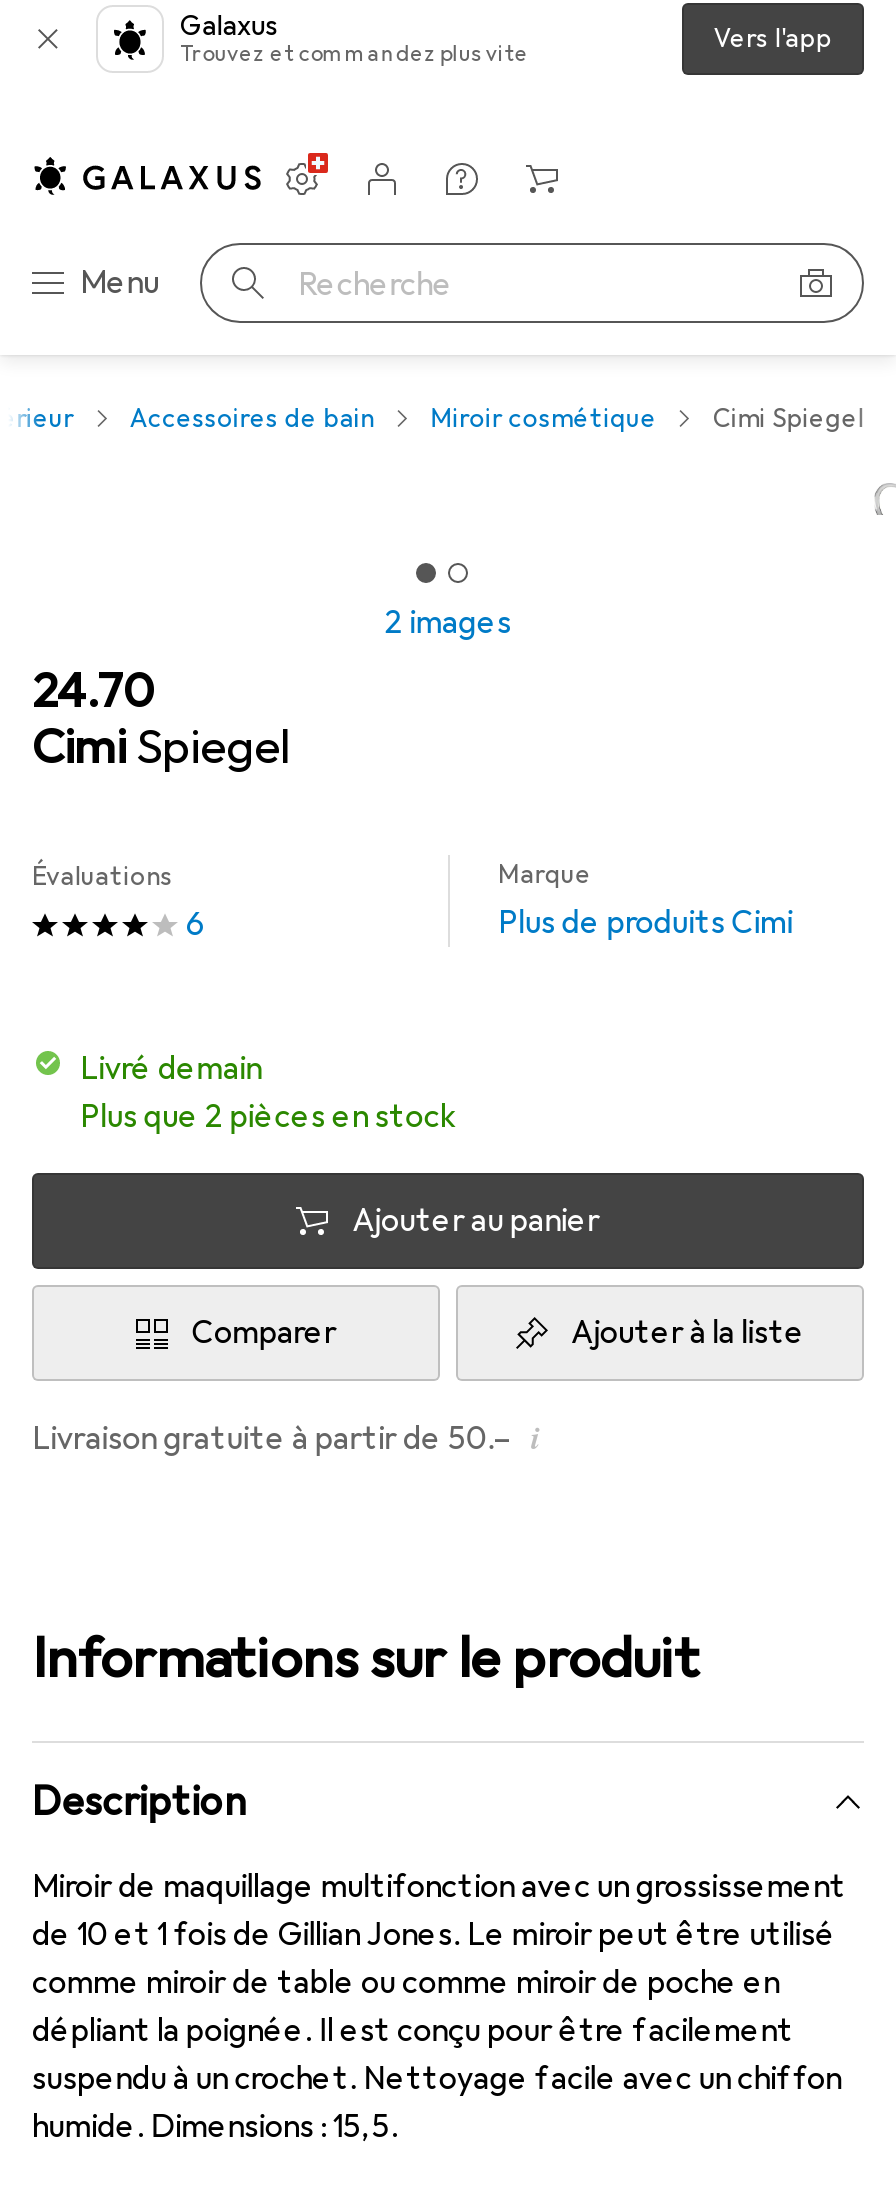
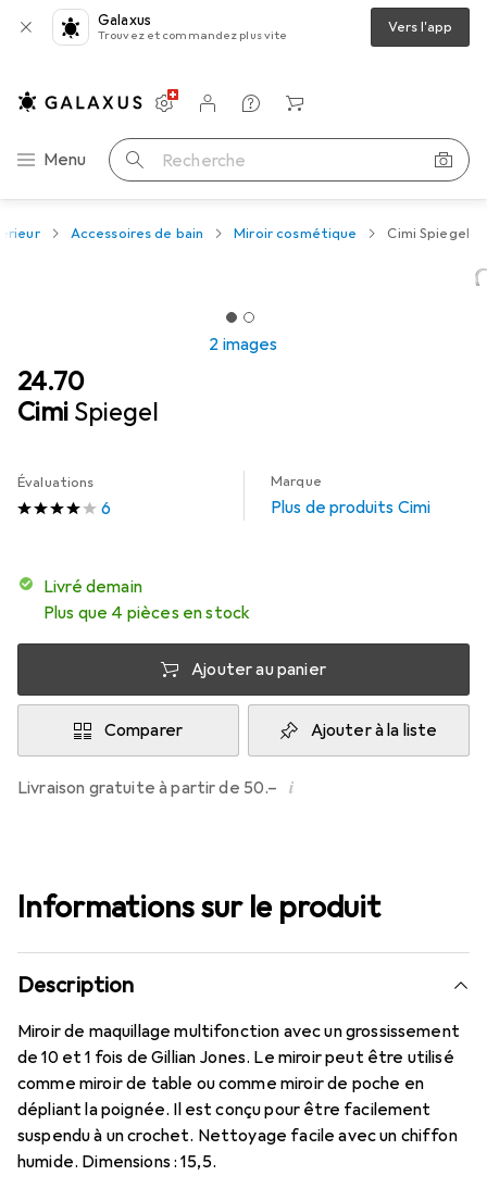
- Plus que 2 pièces en stock
+ Plus que 4 pièces en stock
